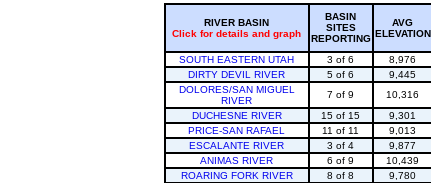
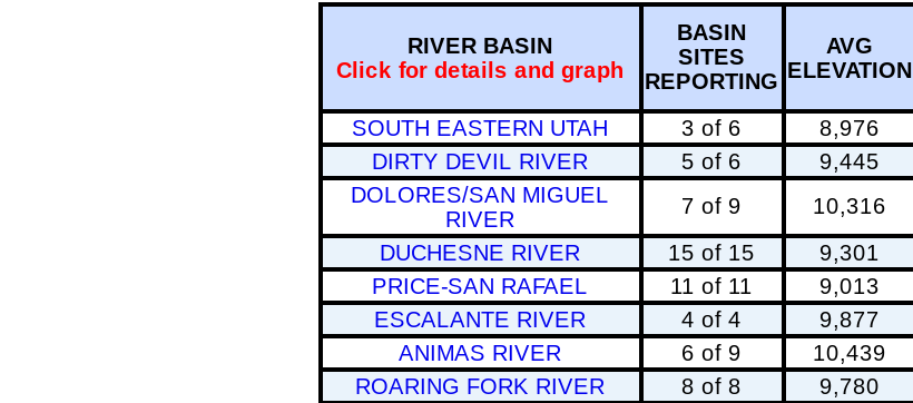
- 3 of 4
+ 4 of 4
